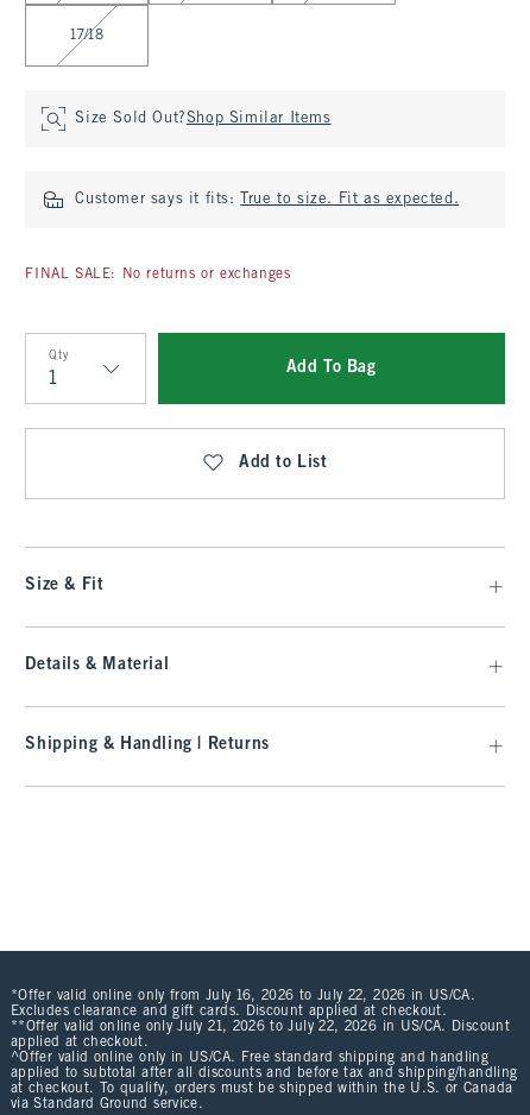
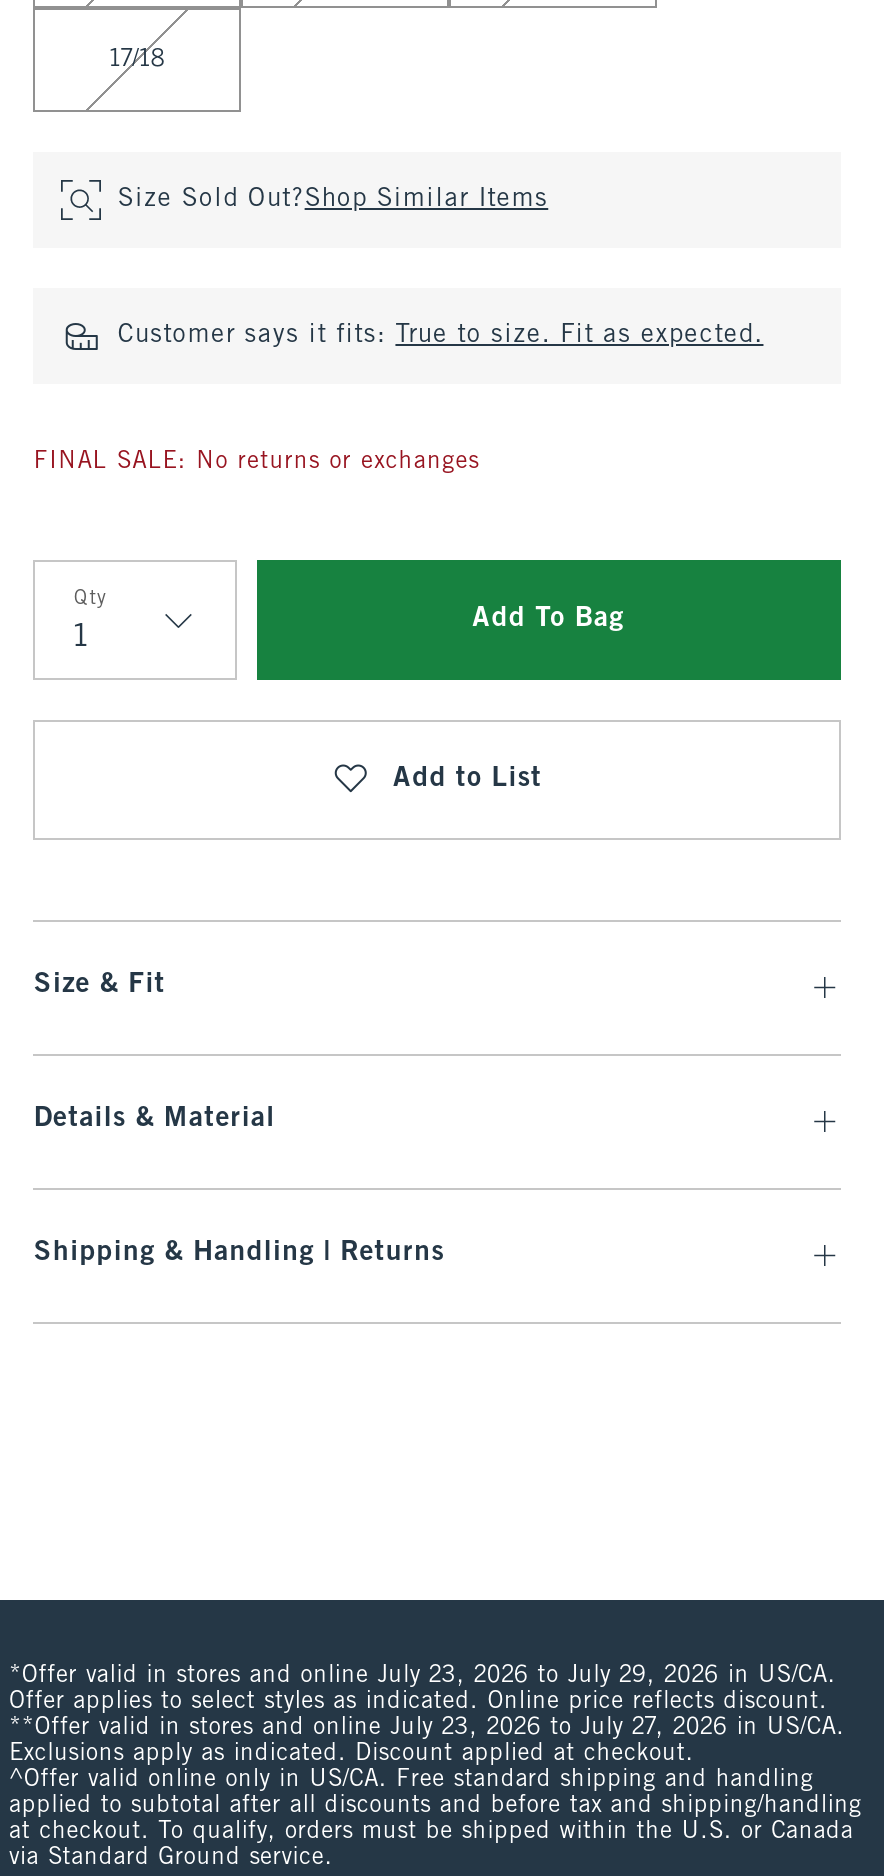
- *Offer valid online only from July 16, 2026 to July 22, 2026 in US/CA.
- Excludes clearance and gift cards. Discount applied at checkout.
- **Offer valid online only July 21, 2026 to July 22, 2026 in US/CA. Discount
- applied at checkout.
+ *Offer valid in stores and online July 23, 2026 to July 29, 2026 in US/CA.
+ Offer applies to select styles as indicated. Online price reflects discount.
+ **Offer valid in stores and online July 23, 2026 to July 27, 2026 in US/CA.
+ Exclusions apply as indicated. Discount applied at checkout.
